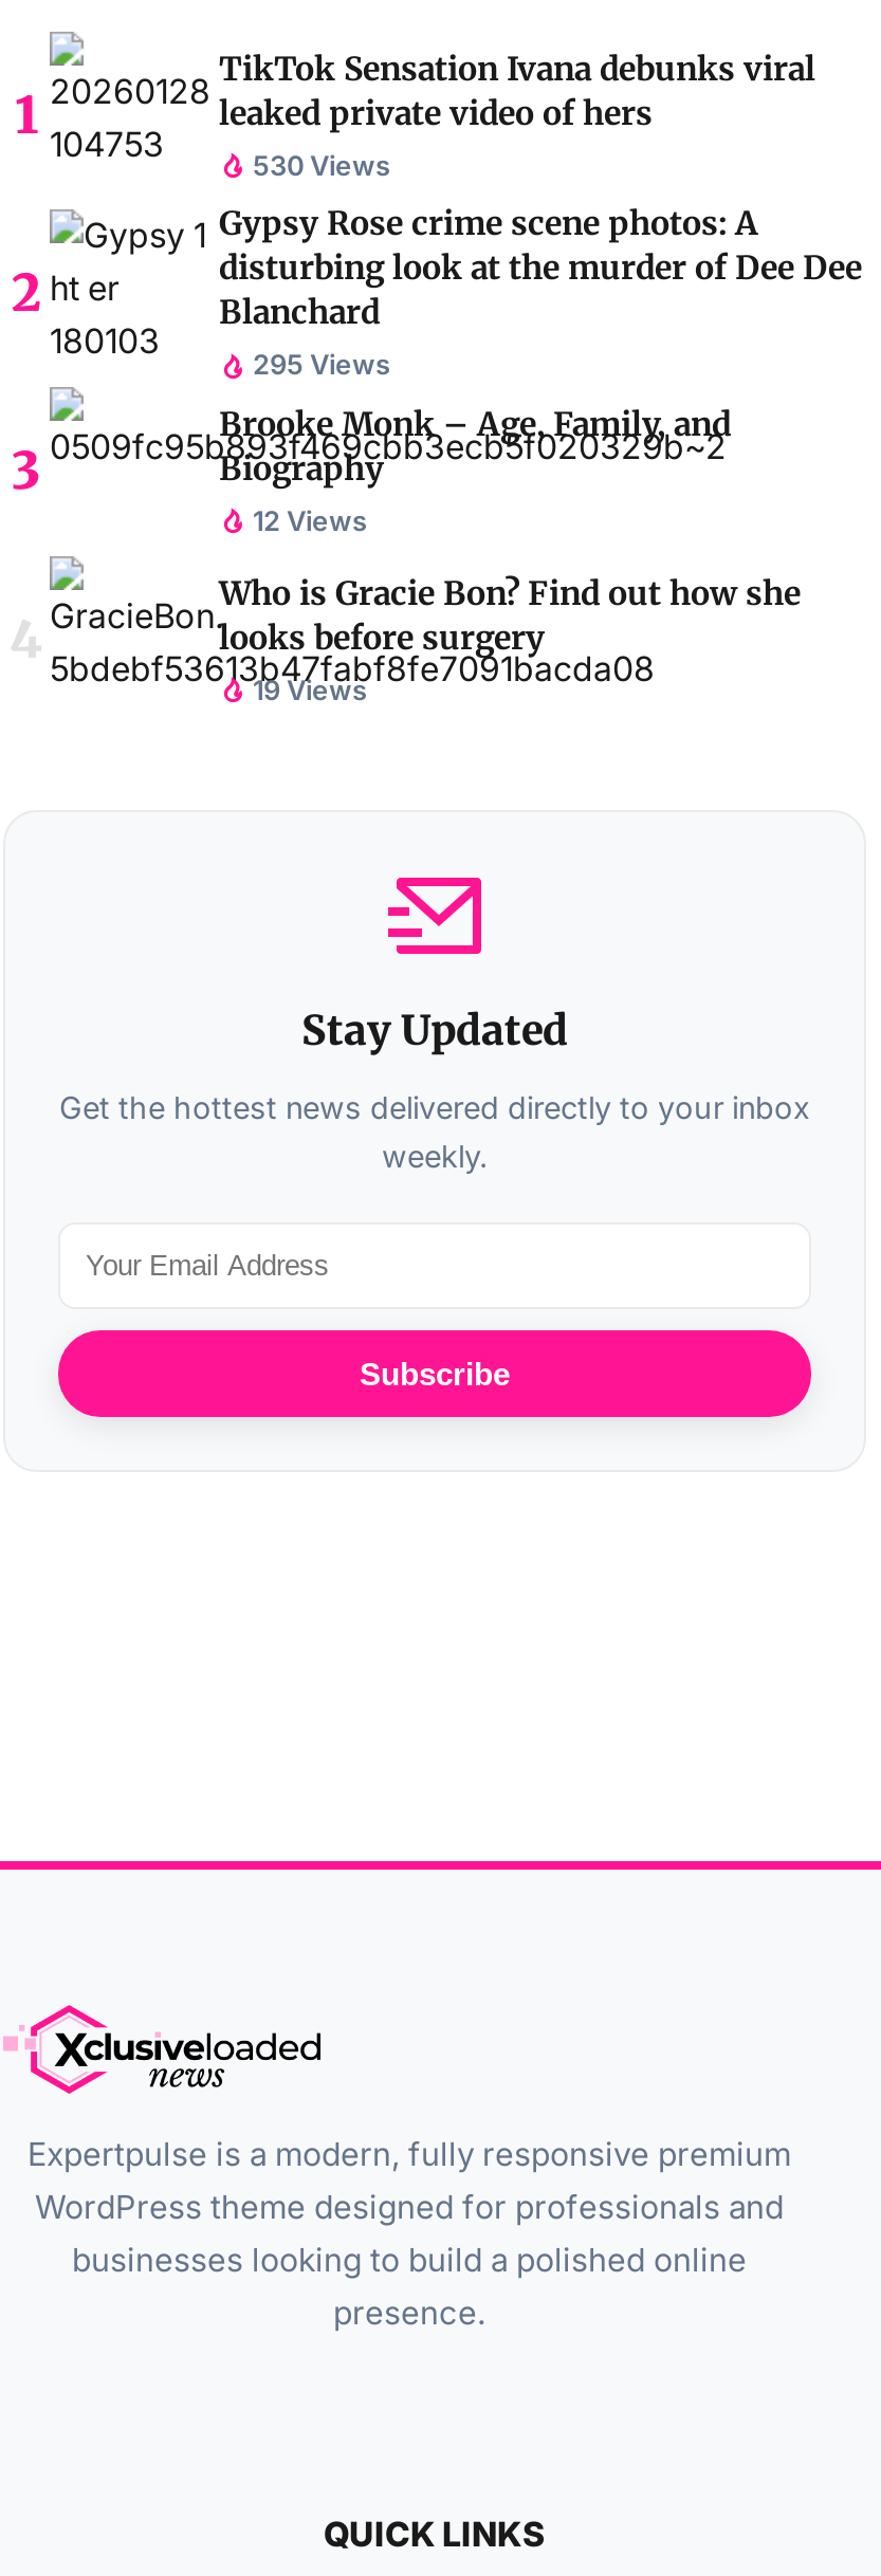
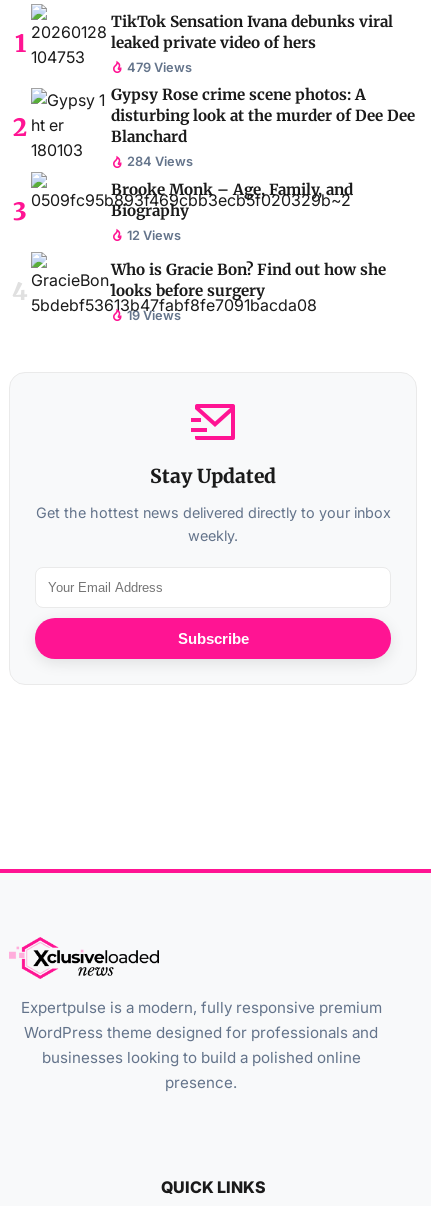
- 530 Views
+ 479 Views

- 295 Views
+ 284 Views
